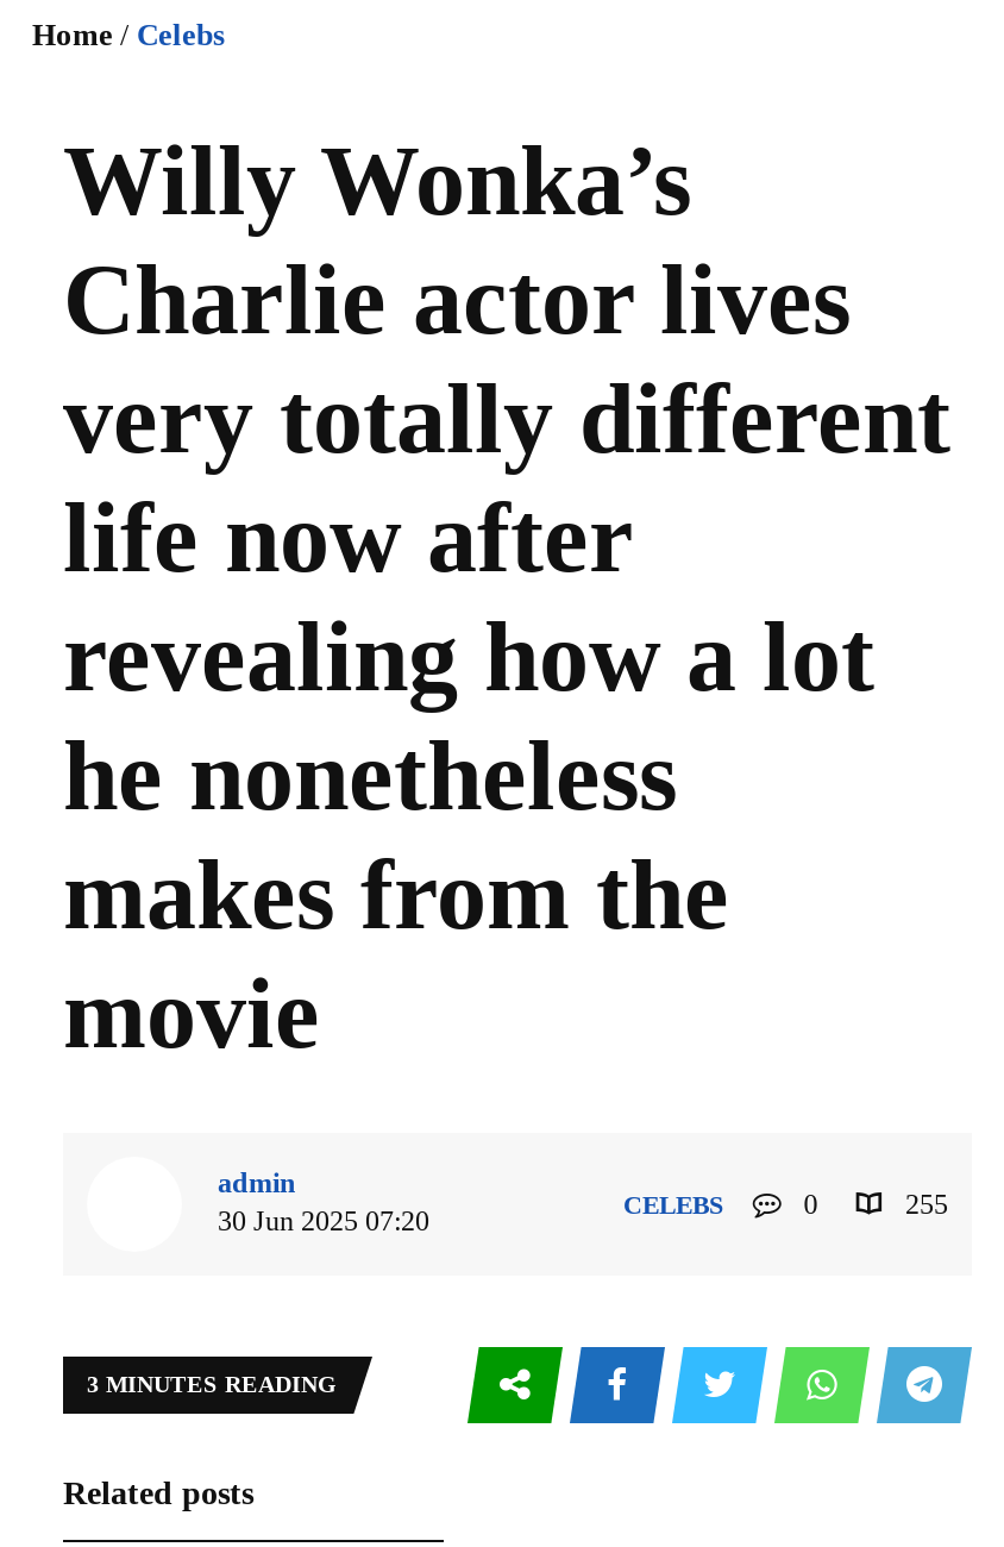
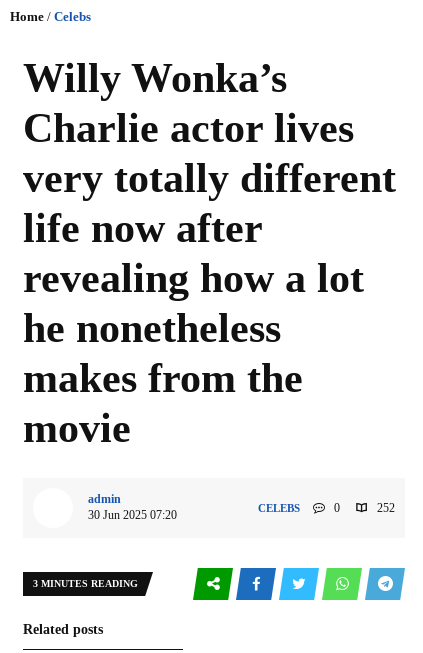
- 255
+ 252
